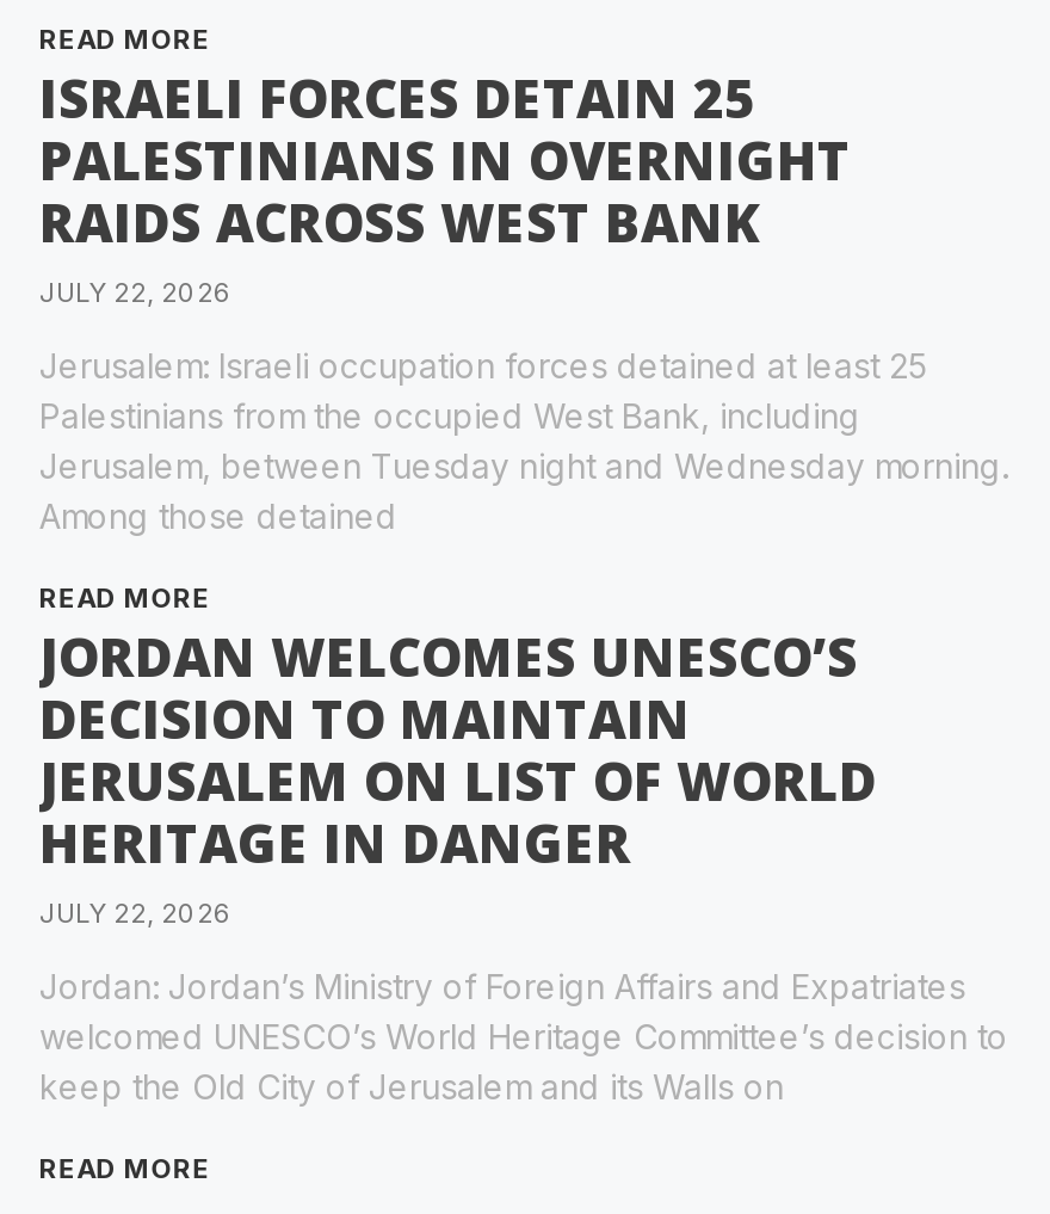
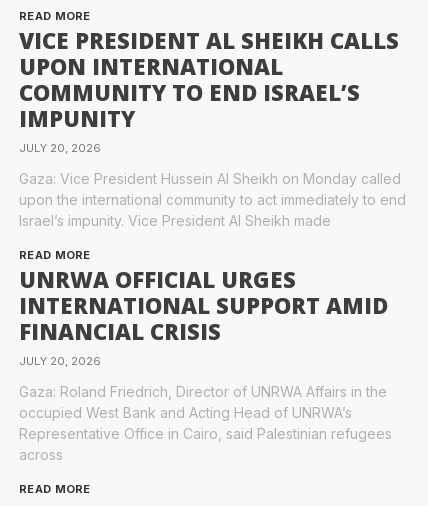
- ISRAELI FORCES DETAIN 25
- PALESTINIANS IN OVERNIGHT
- RAIDS ACROSS WEST BANK
- JULY 22, 2026
+ VICE PRESIDENT AL SHEIKH CALLS
+ UPON INTERNATIONAL
+ COMMUNITY TO END ISRAEL’S
+ IMPUNITY
+ JULY 20, 2026

- Jerusalem: Israeli occupation forces detained at least 25
- Palestinians from the occupied West Bank, including
- Jerusalem, between Tuesday night and Wednesday morning.
- Among those detained
+ Gaza: Vice President Hussein Al Sheikh on Monday called
+ upon the international community to act immediately to end
+ Israel’s impunity. Vice President Al Sheikh made

- JORDAN WELCOMES UNESCO’S
- DECISION TO MAINTAIN
- JERUSALEM ON LIST OF WORLD
- HERITAGE IN DANGER
- JULY 22, 2026
+ UNRWA OFFICIAL URGES
+ INTERNATIONAL SUPPORT AMID
+ FINANCIAL CRISIS
+ JULY 20, 2026

- Jordan: Jordan’s Ministry of Foreign Affairs and Expatriates
- welcomed UNESCO’s World Heritage Committee’s decision to
- keep the Old City of Jerusalem and its Walls on
+ Gaza: Roland Friedrich, Director of UNRWA Affairs in the
+ occupied West Bank and Acting Head of UNRWA’s
+ Representative Office in Cairo, said Palestinian refugees
+ across
